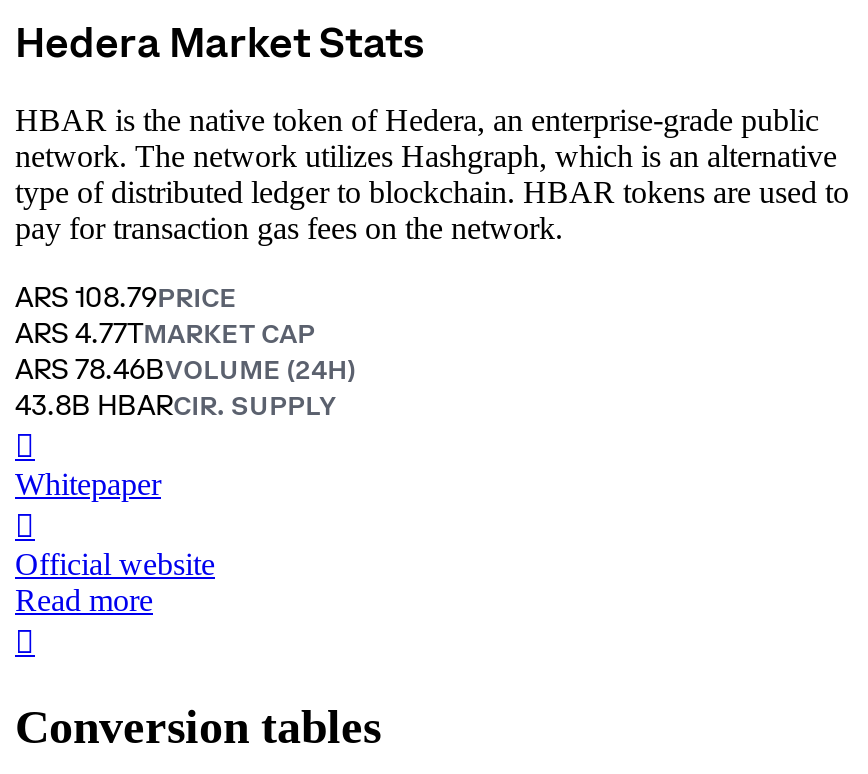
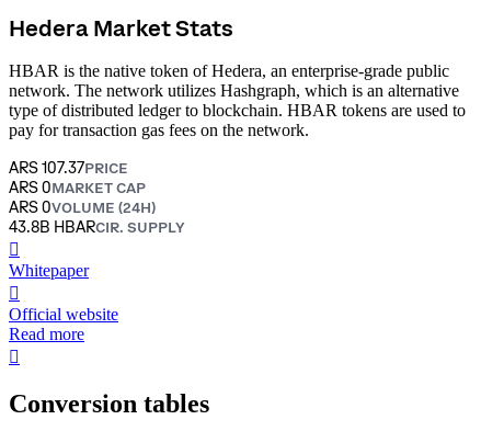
- ARS 108.79PRICE
+ ARS 107.37PRICE

- ARS 4.77TMARKET CAP
+ ARS 0MARKET CAP

- ARS 78.46BVOLUME (24H)
+ ARS 0VOLUME (24H)
